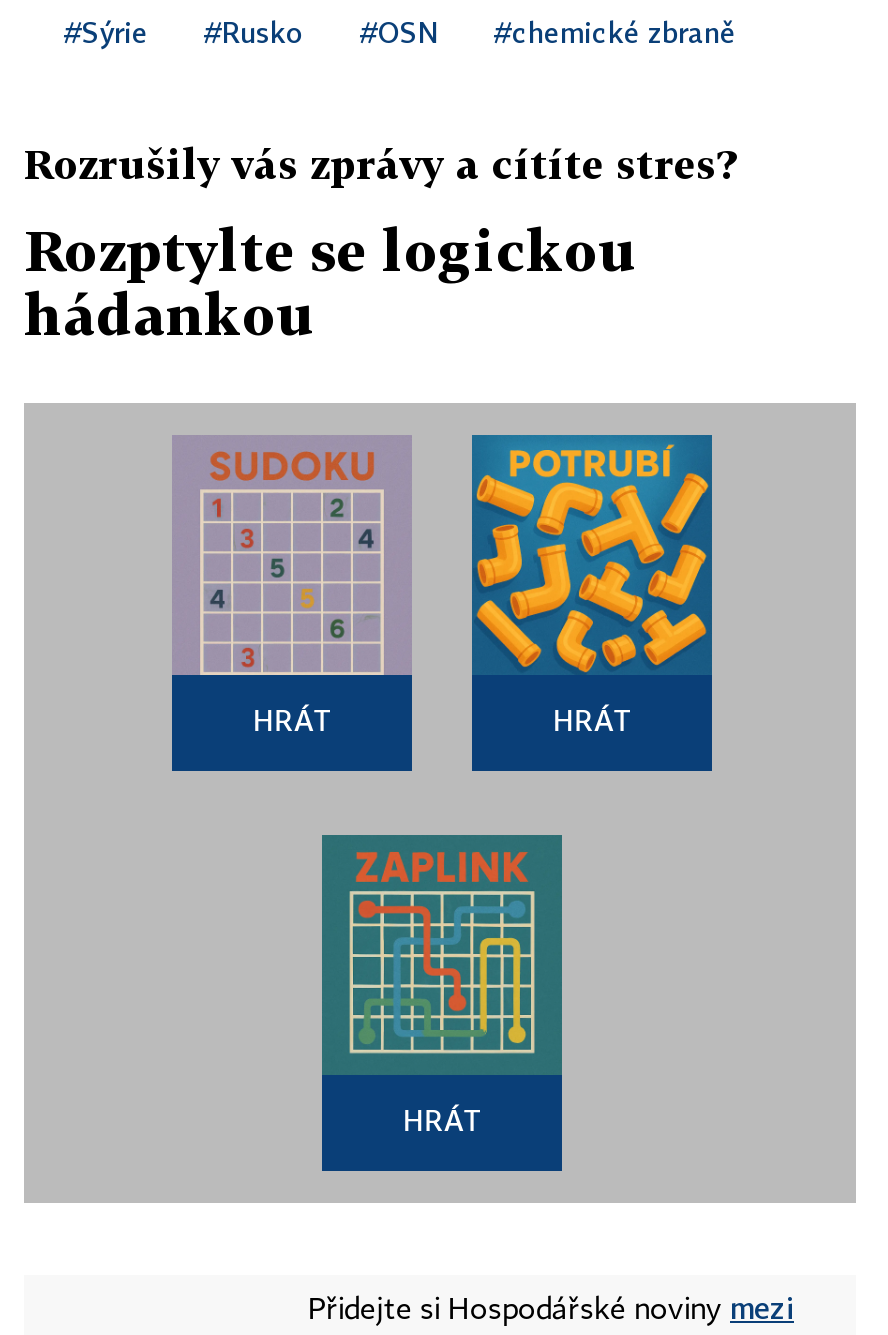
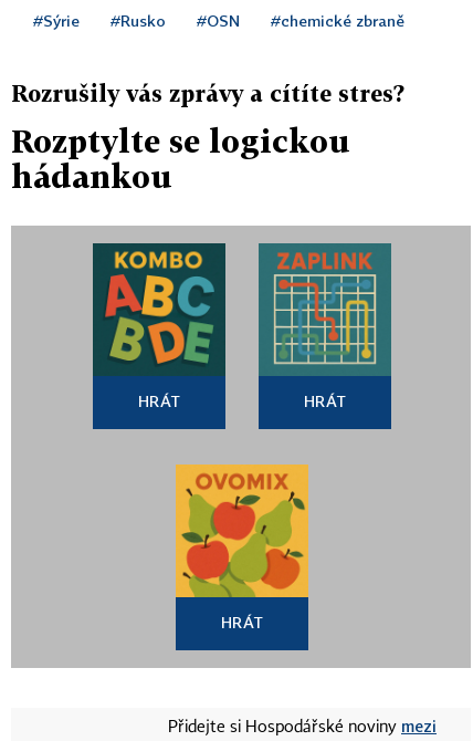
- [image]
+ [image]

- [image]
+ [image]

- [image]
+ [image]
